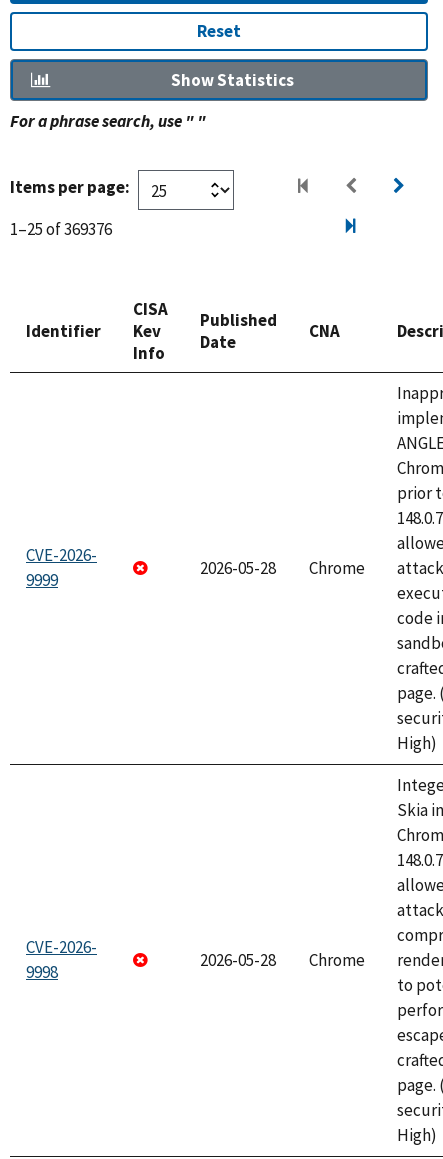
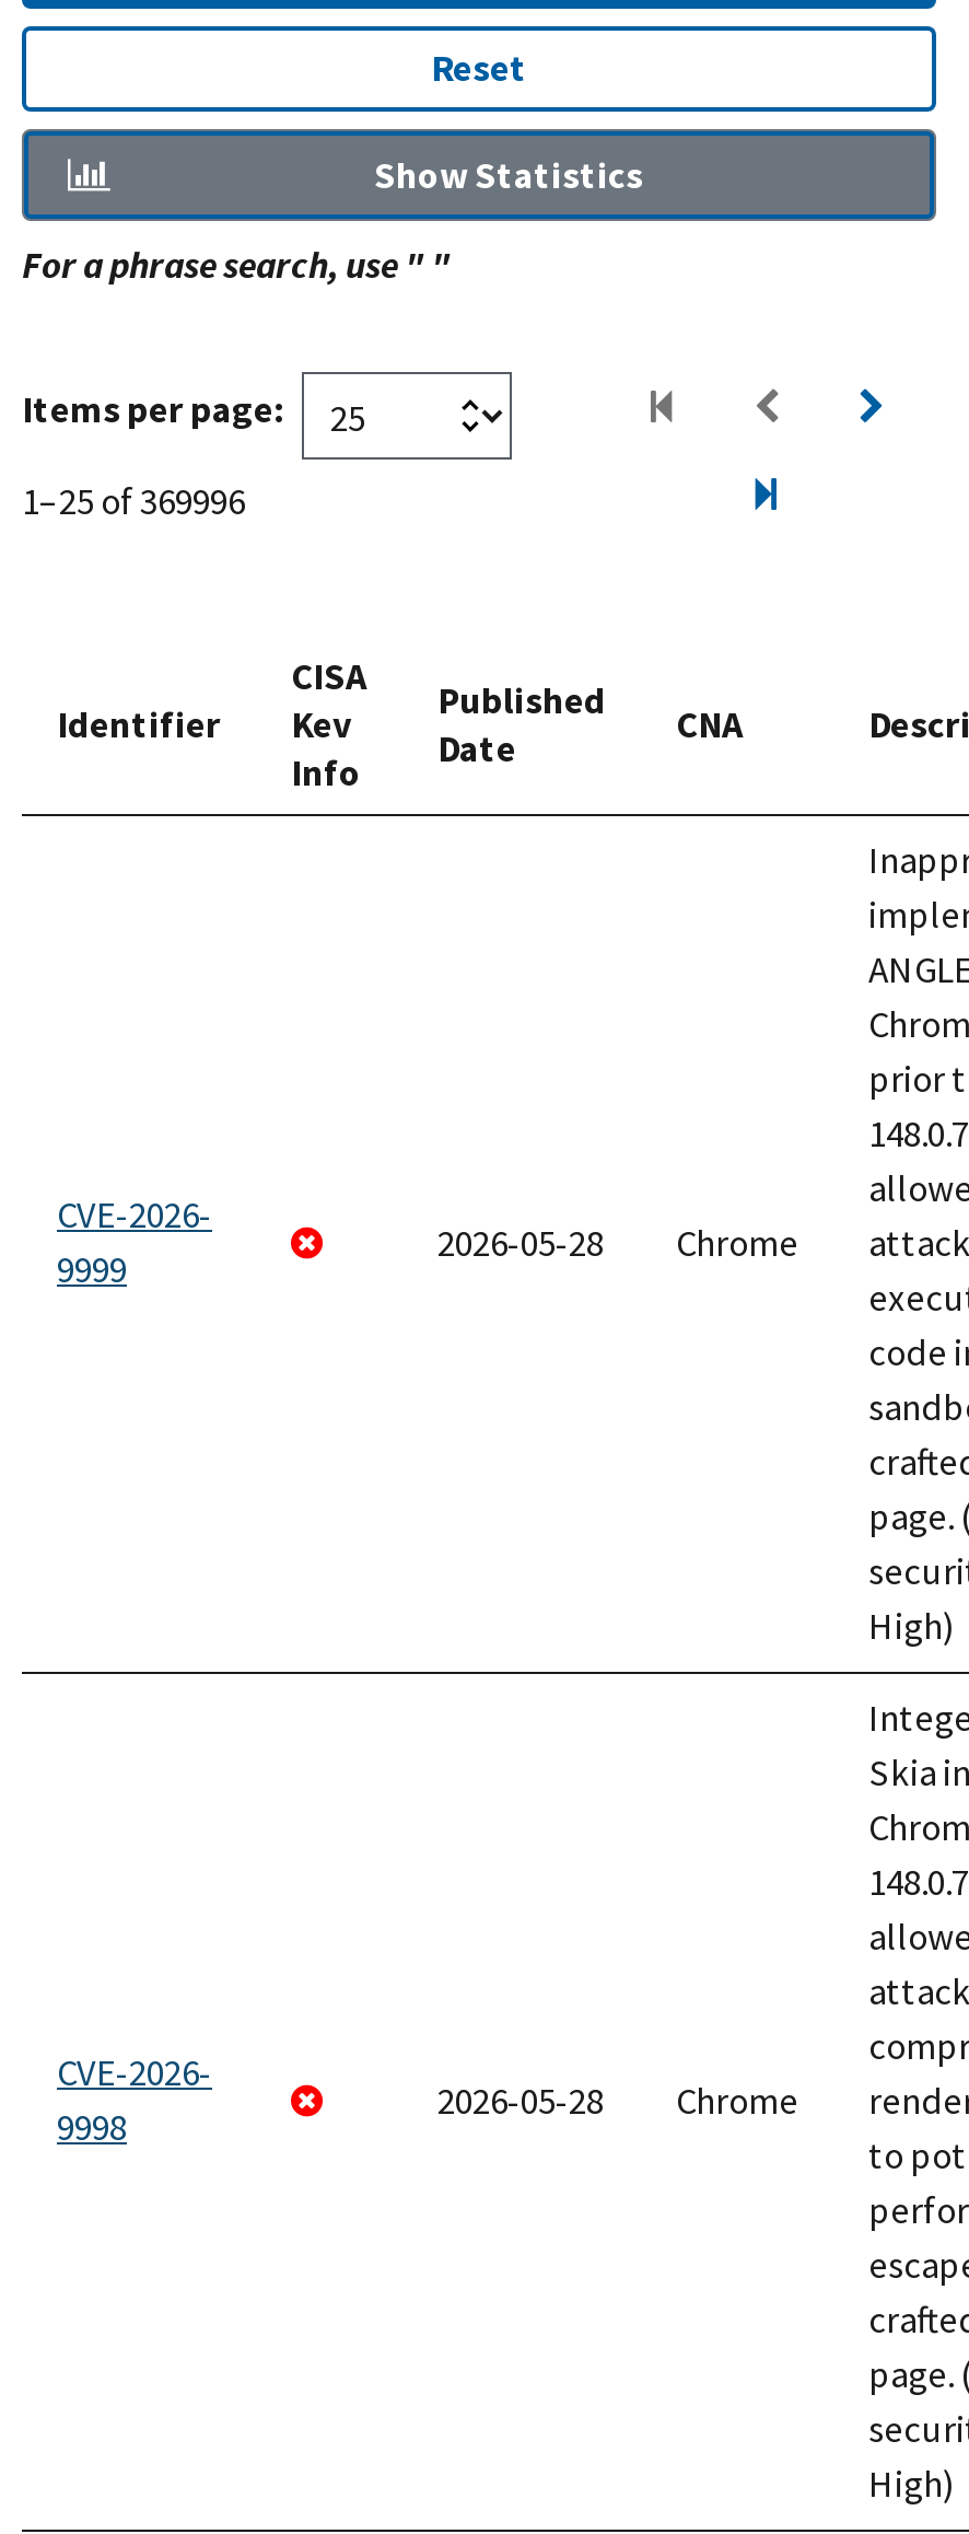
- 1–25 of 369376
+ 1–25 of 369996
